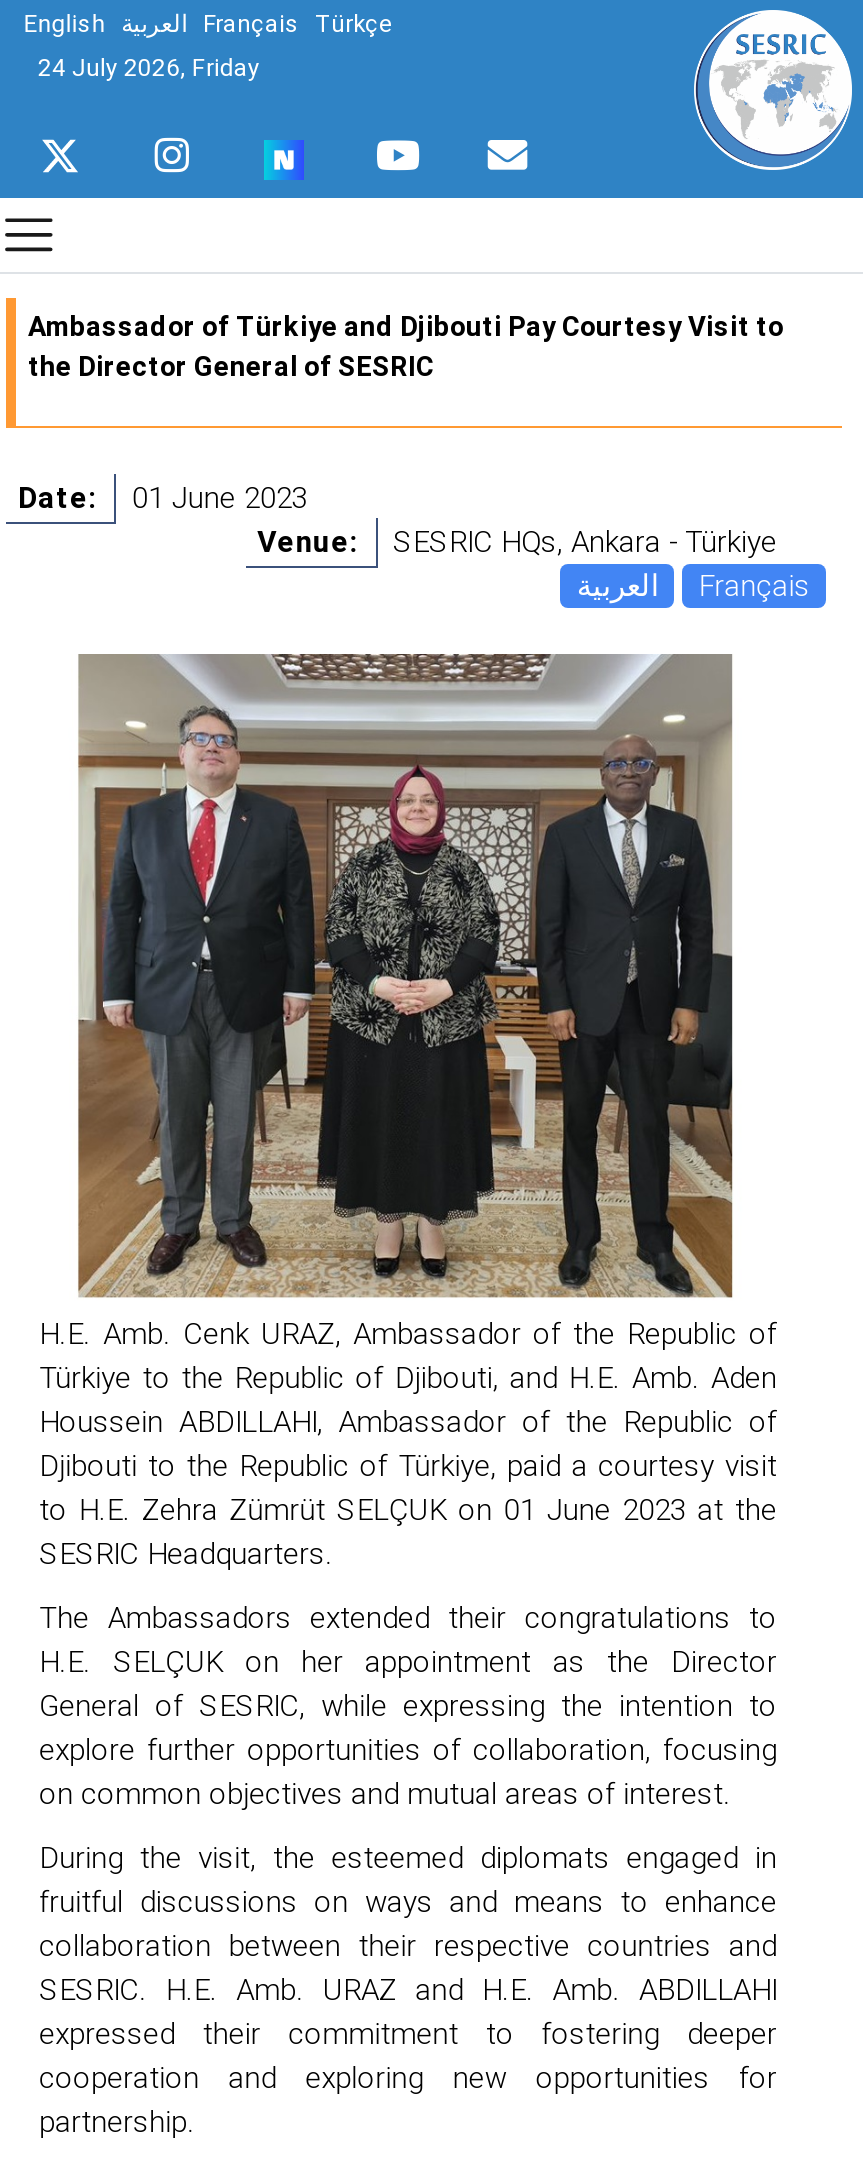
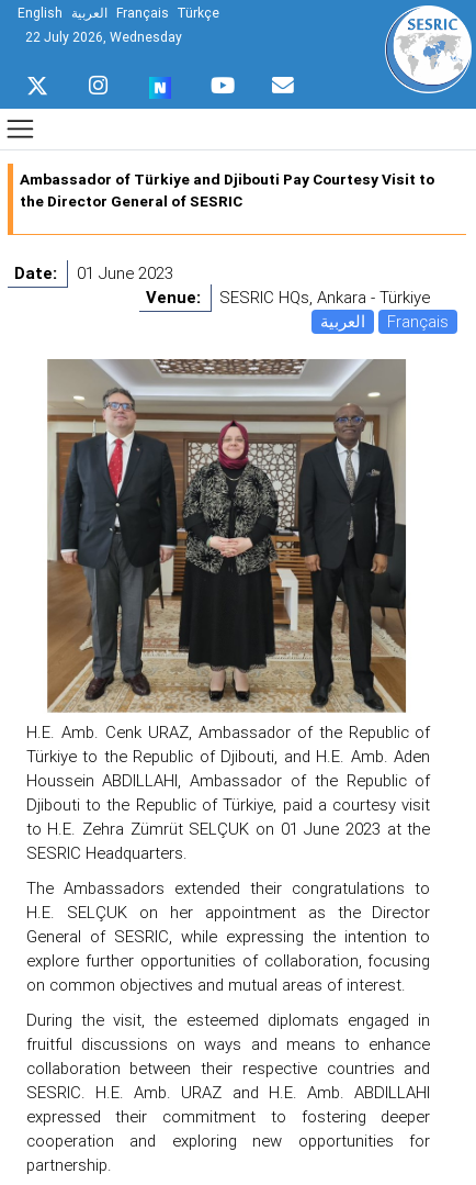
- 24 July 2026, Friday
+ 22 July 2026, Wednesday
